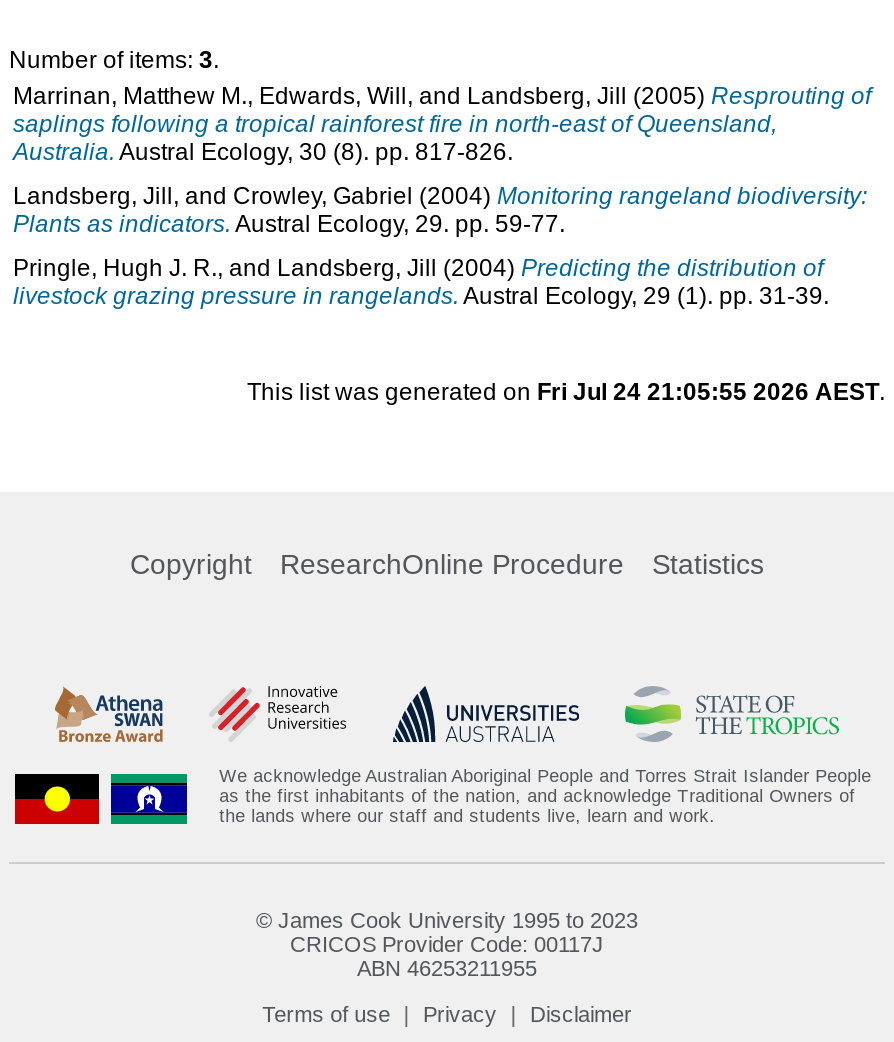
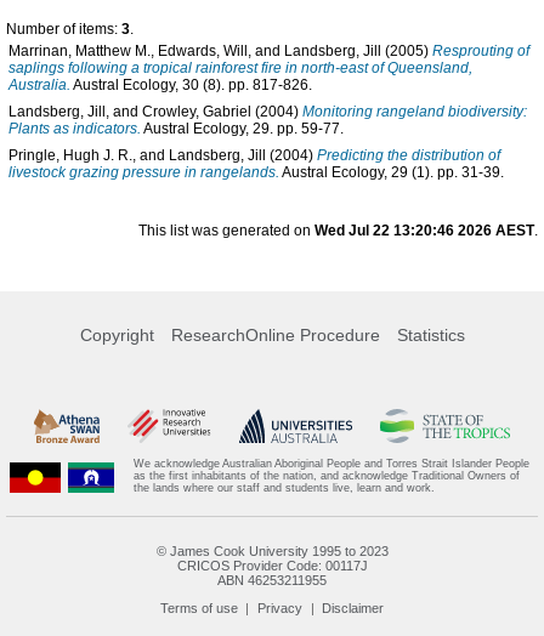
- This list was generated on Fri Jul 24 21:05:55 2026 AEST.
+ This list was generated on Wed Jul 22 13:20:46 2026 AEST.
